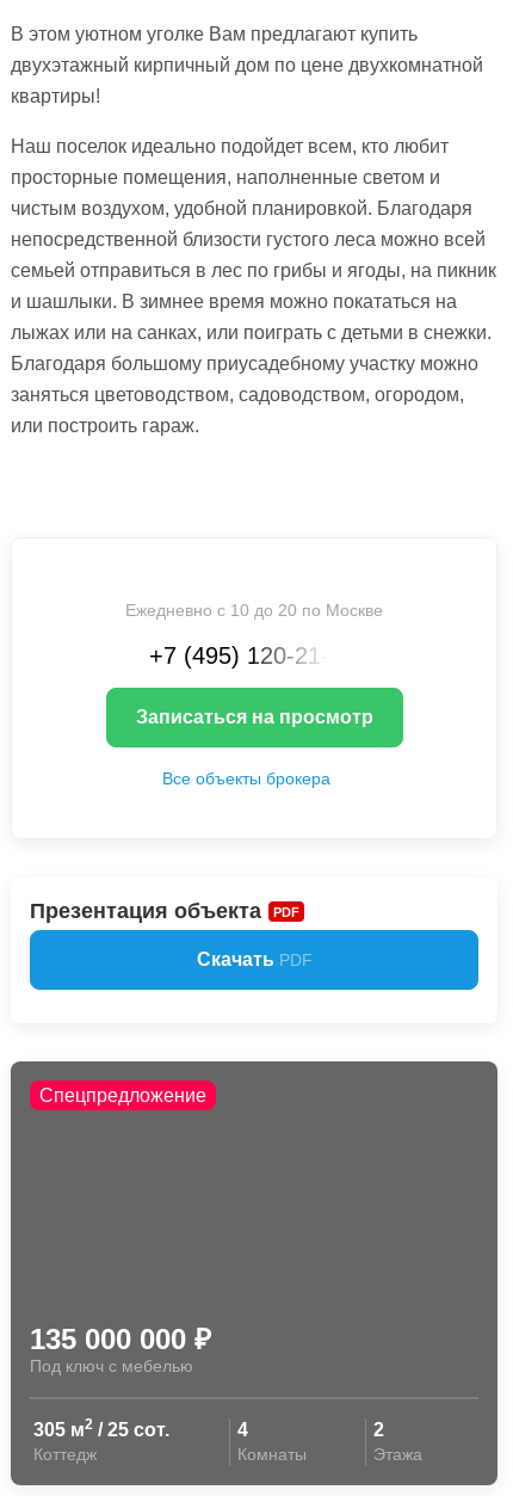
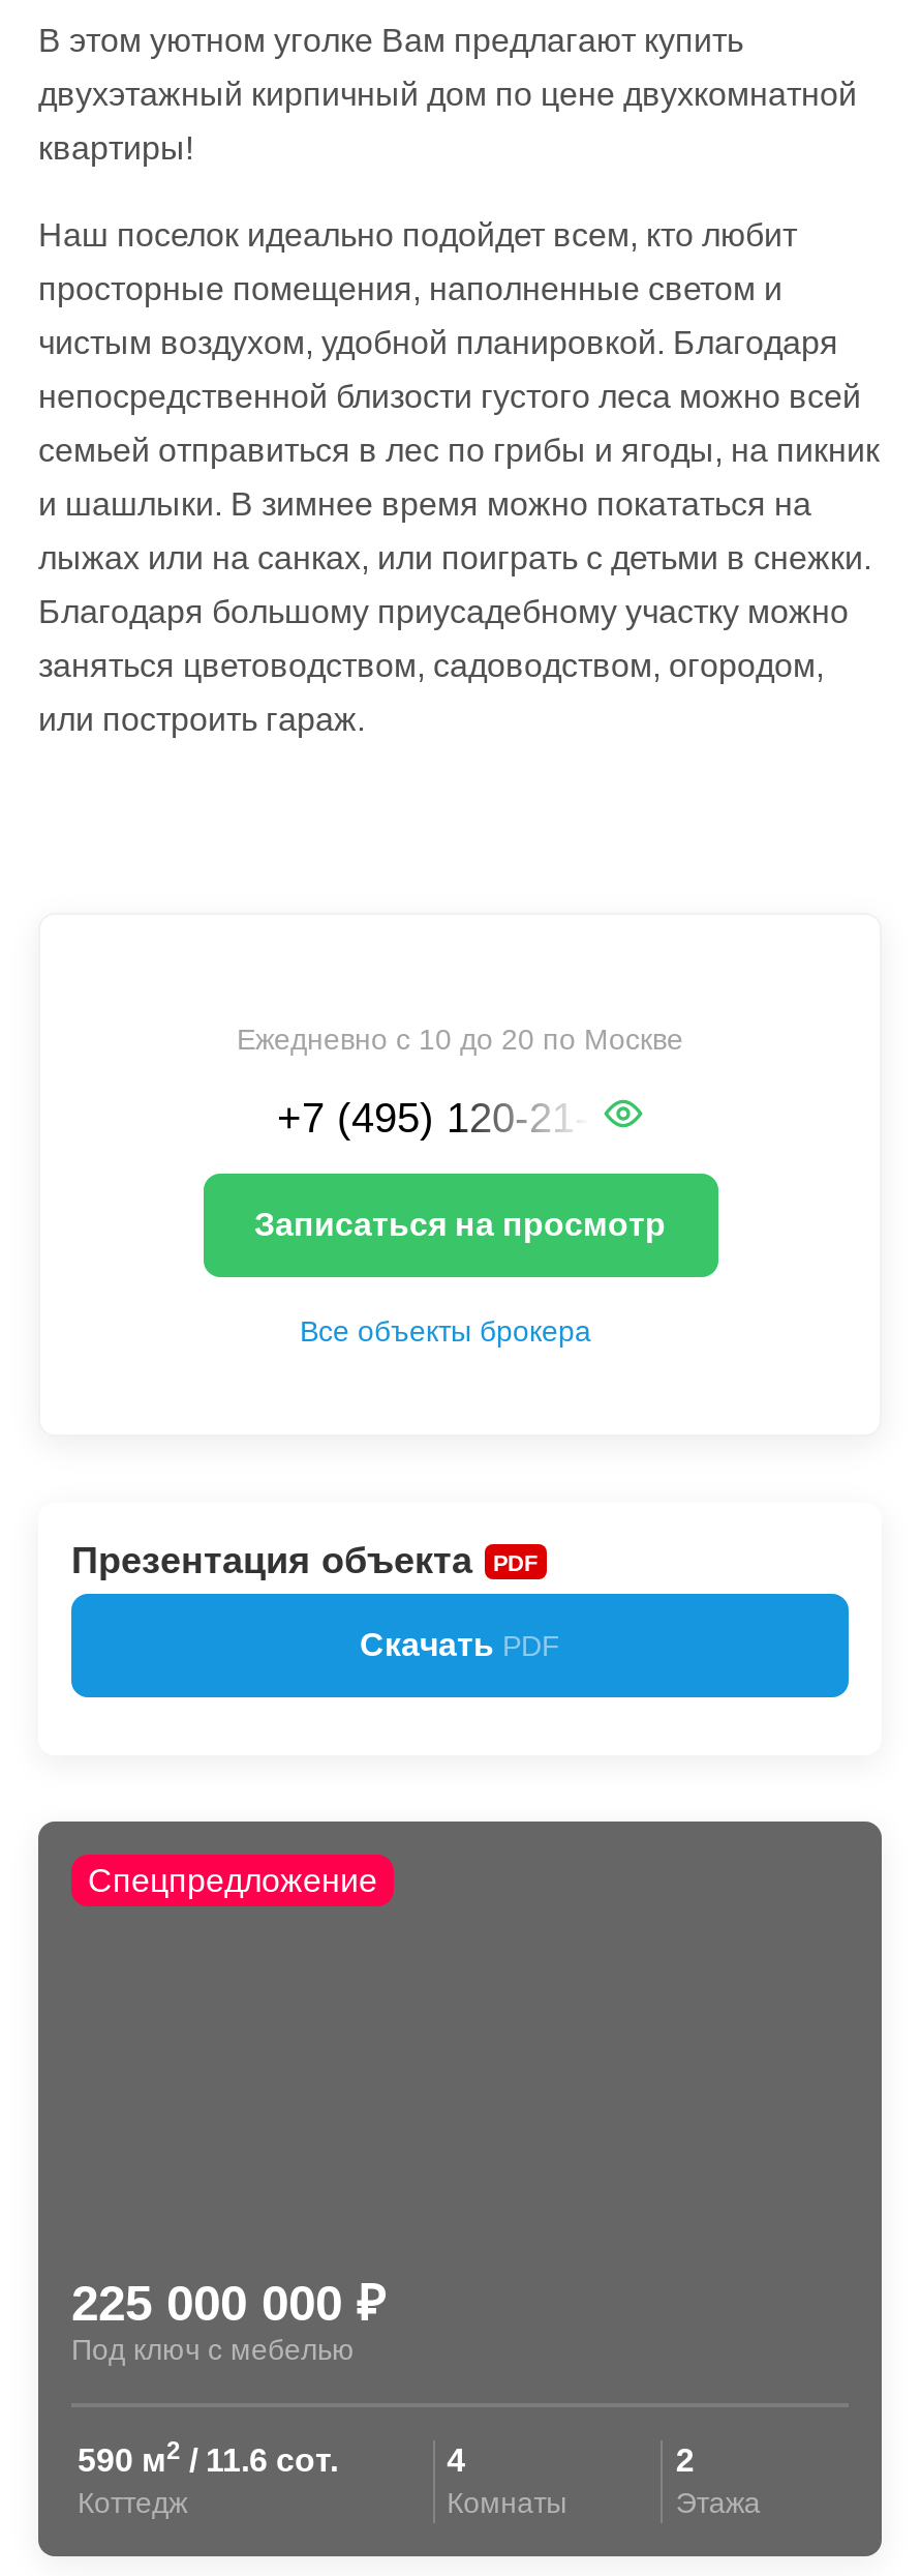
- 135 000 000 ₽
+ 225 000 000 ₽

- 305 м2 / 25 сот.
+ 590 м2 / 11.6 сот.
